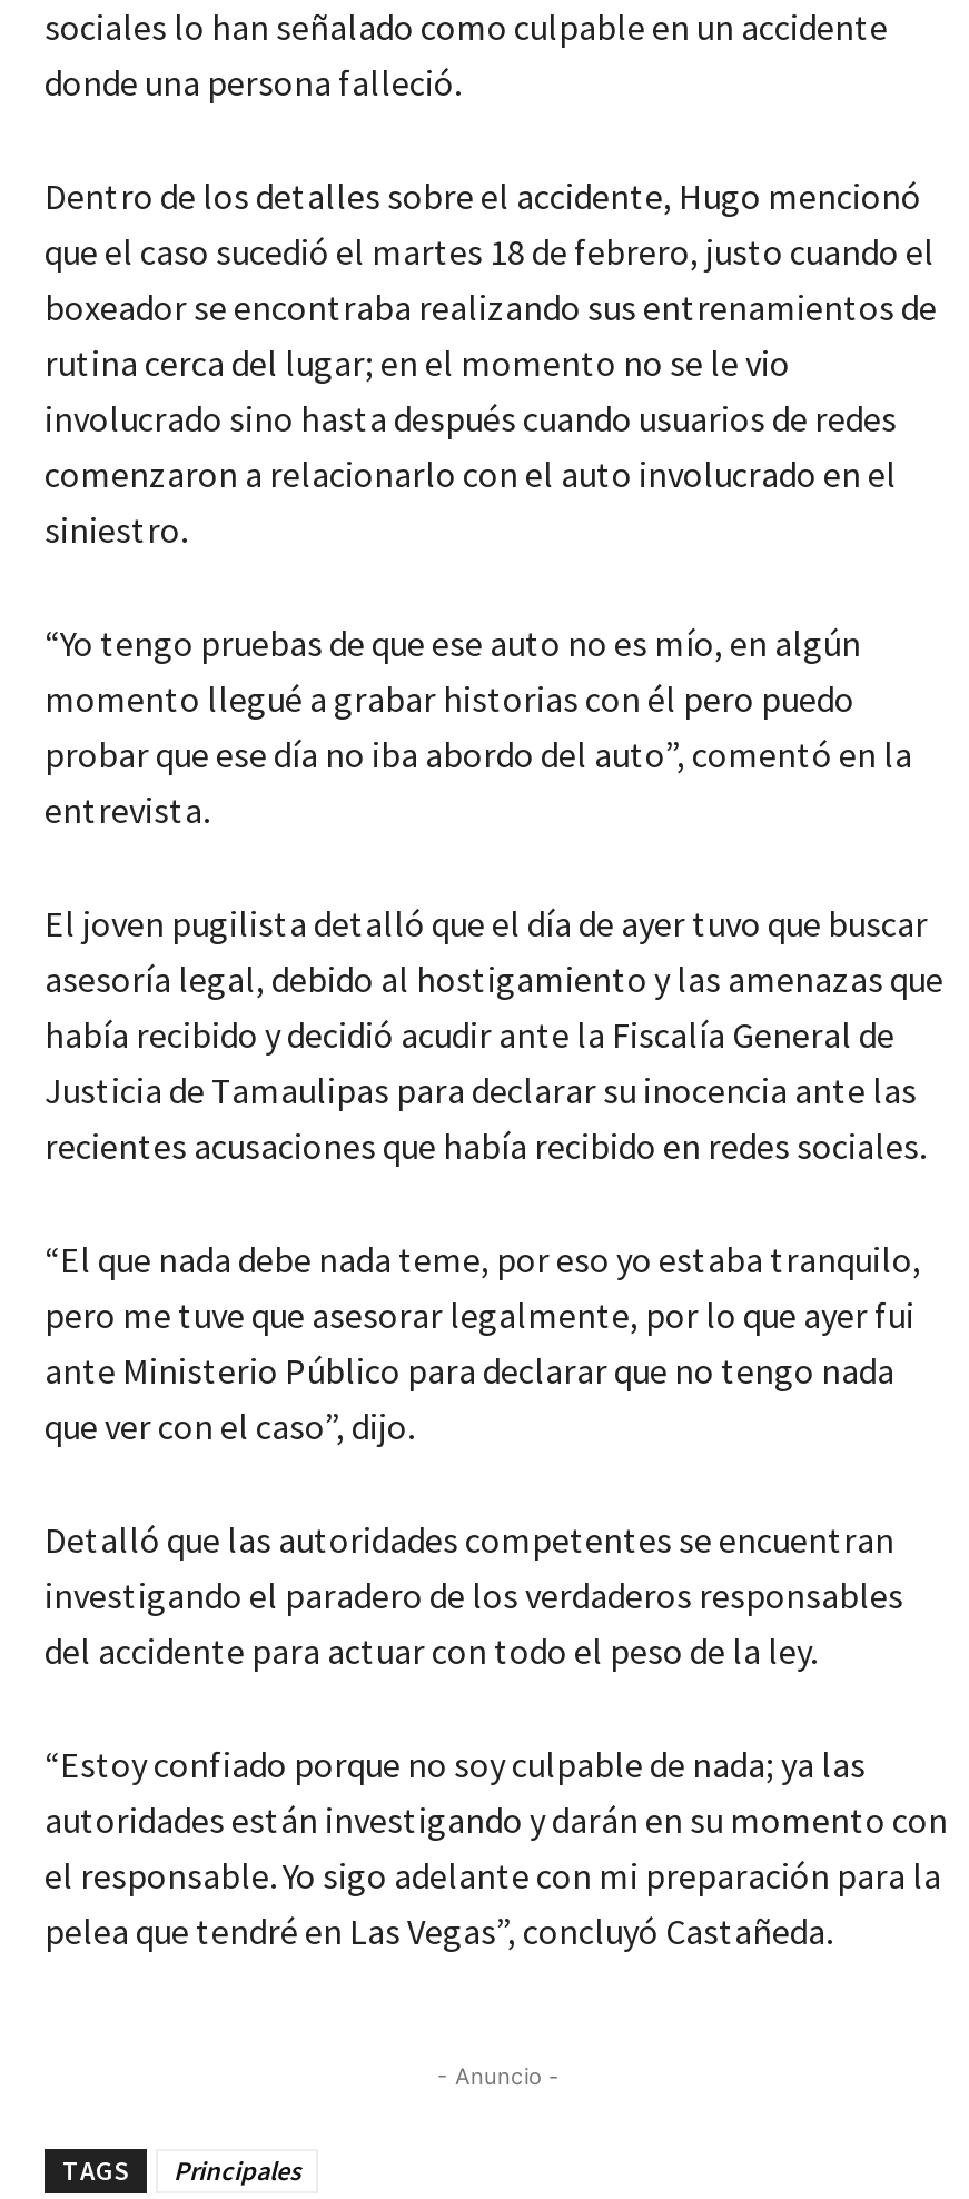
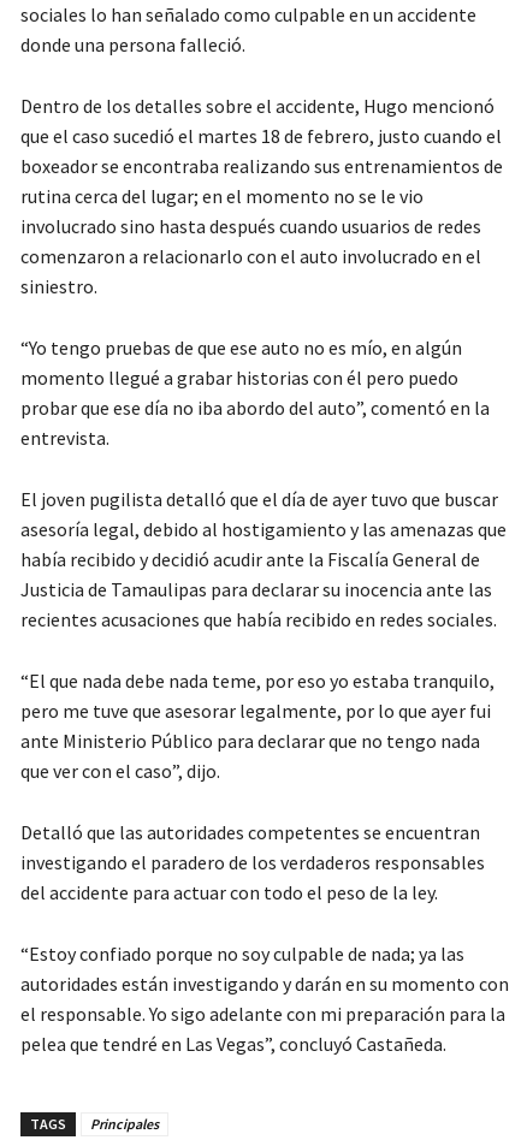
- - Anuncio -
